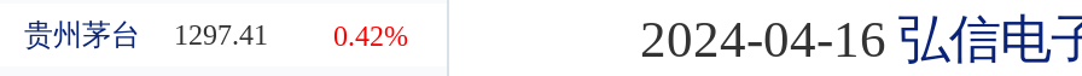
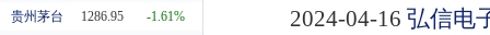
- 1297.41
+ 1286.95

- 0.42%
+ -1.61%
